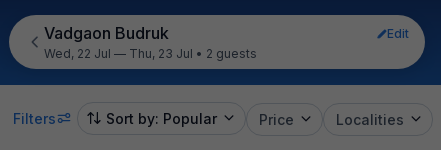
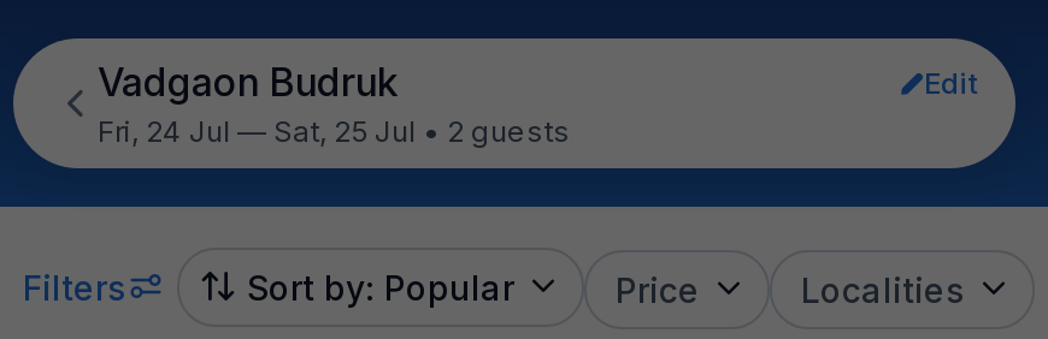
- Wed, 22 Jul — Thu, 23 Jul • 2 guests
+ Fri, 24 Jul — Sat, 25 Jul • 2 guests
